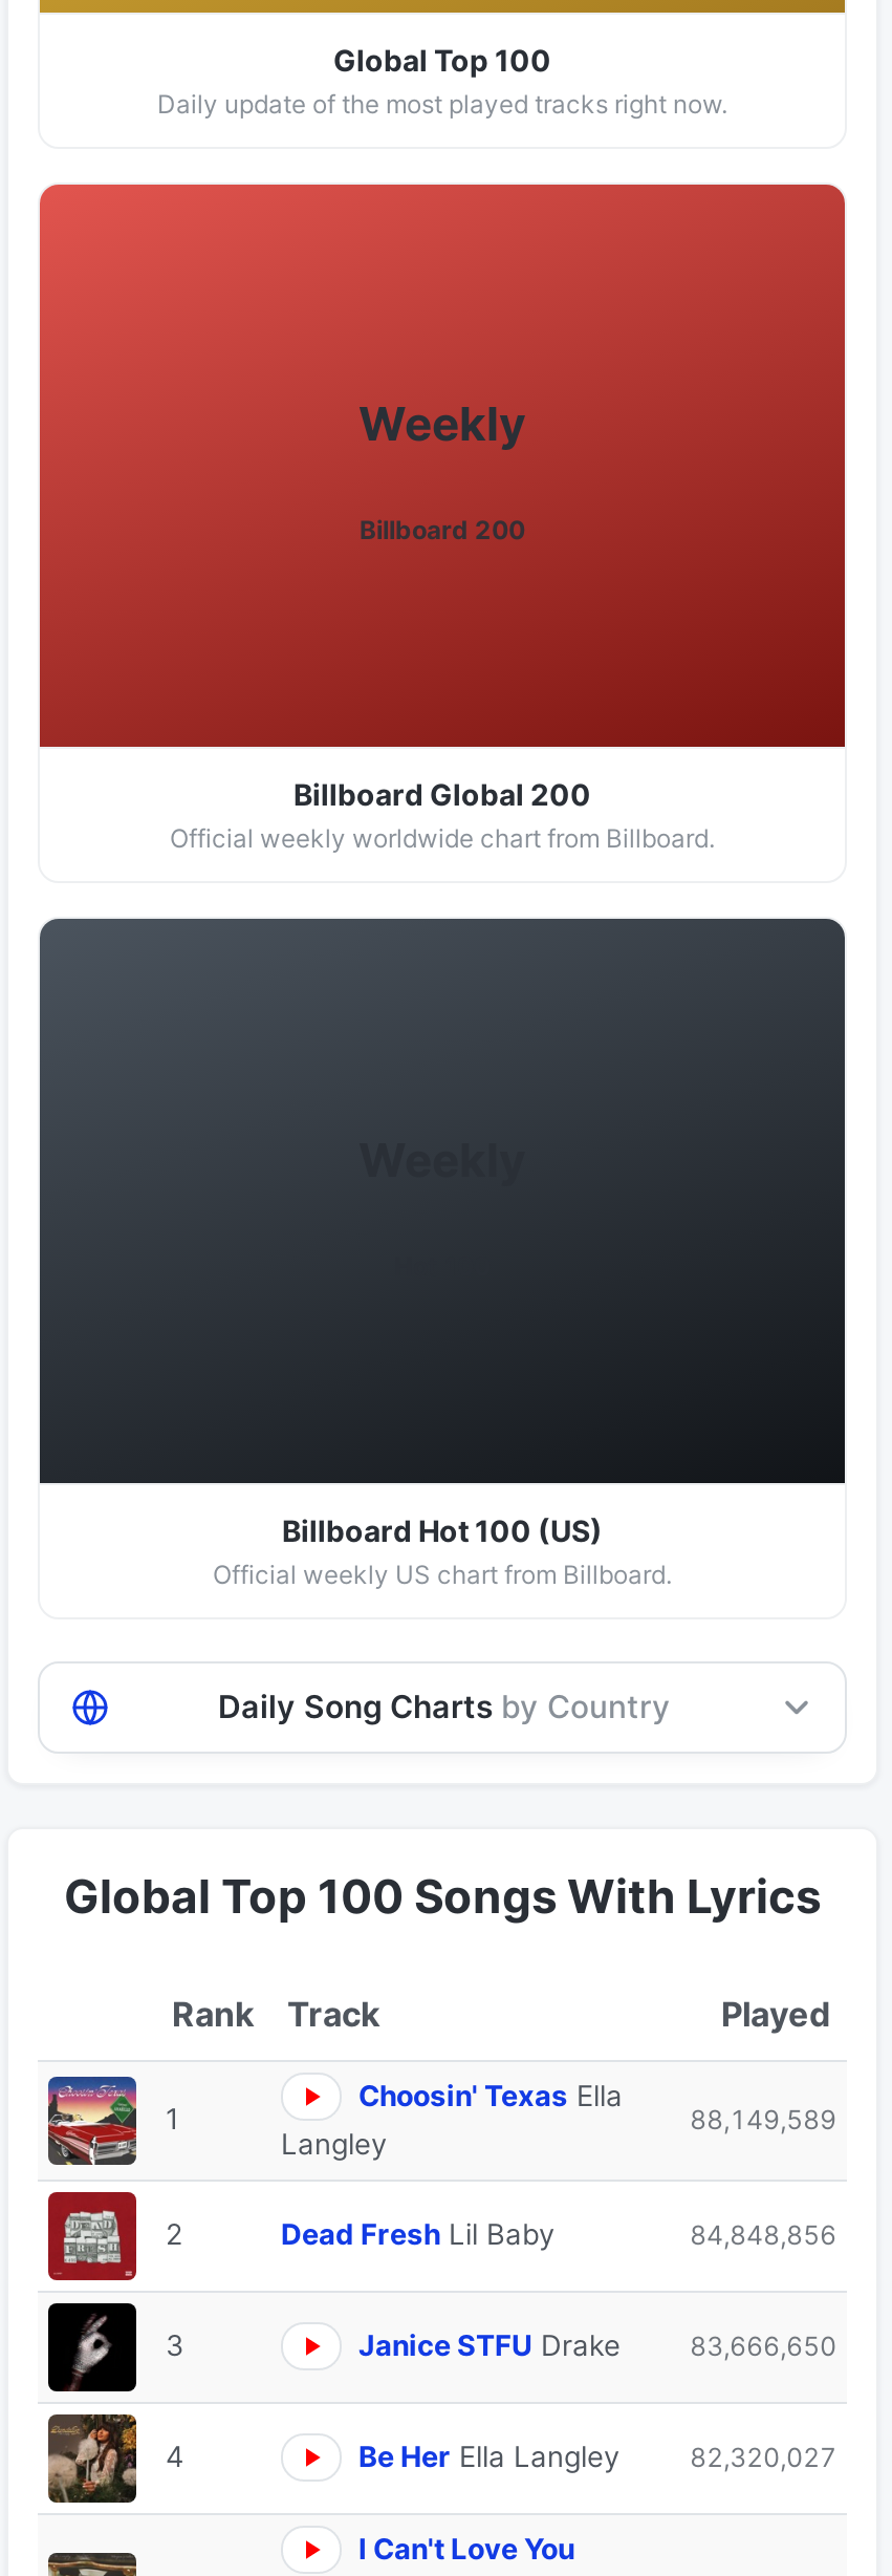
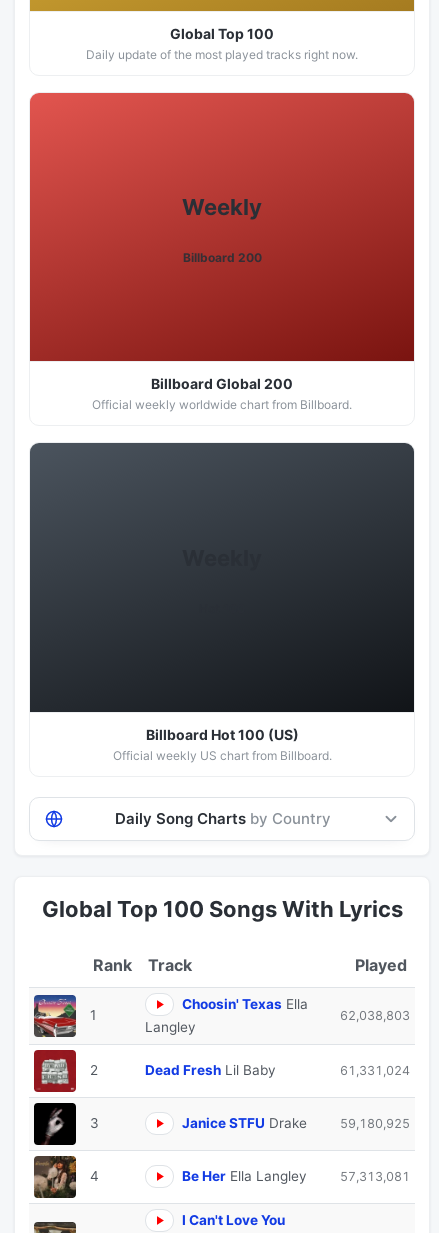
- 88,149,589
+ 62,038,803

- 84,848,856
+ 61,331,024

- 83,666,650
+ 59,180,925

- 82,320,027
+ 57,313,081
